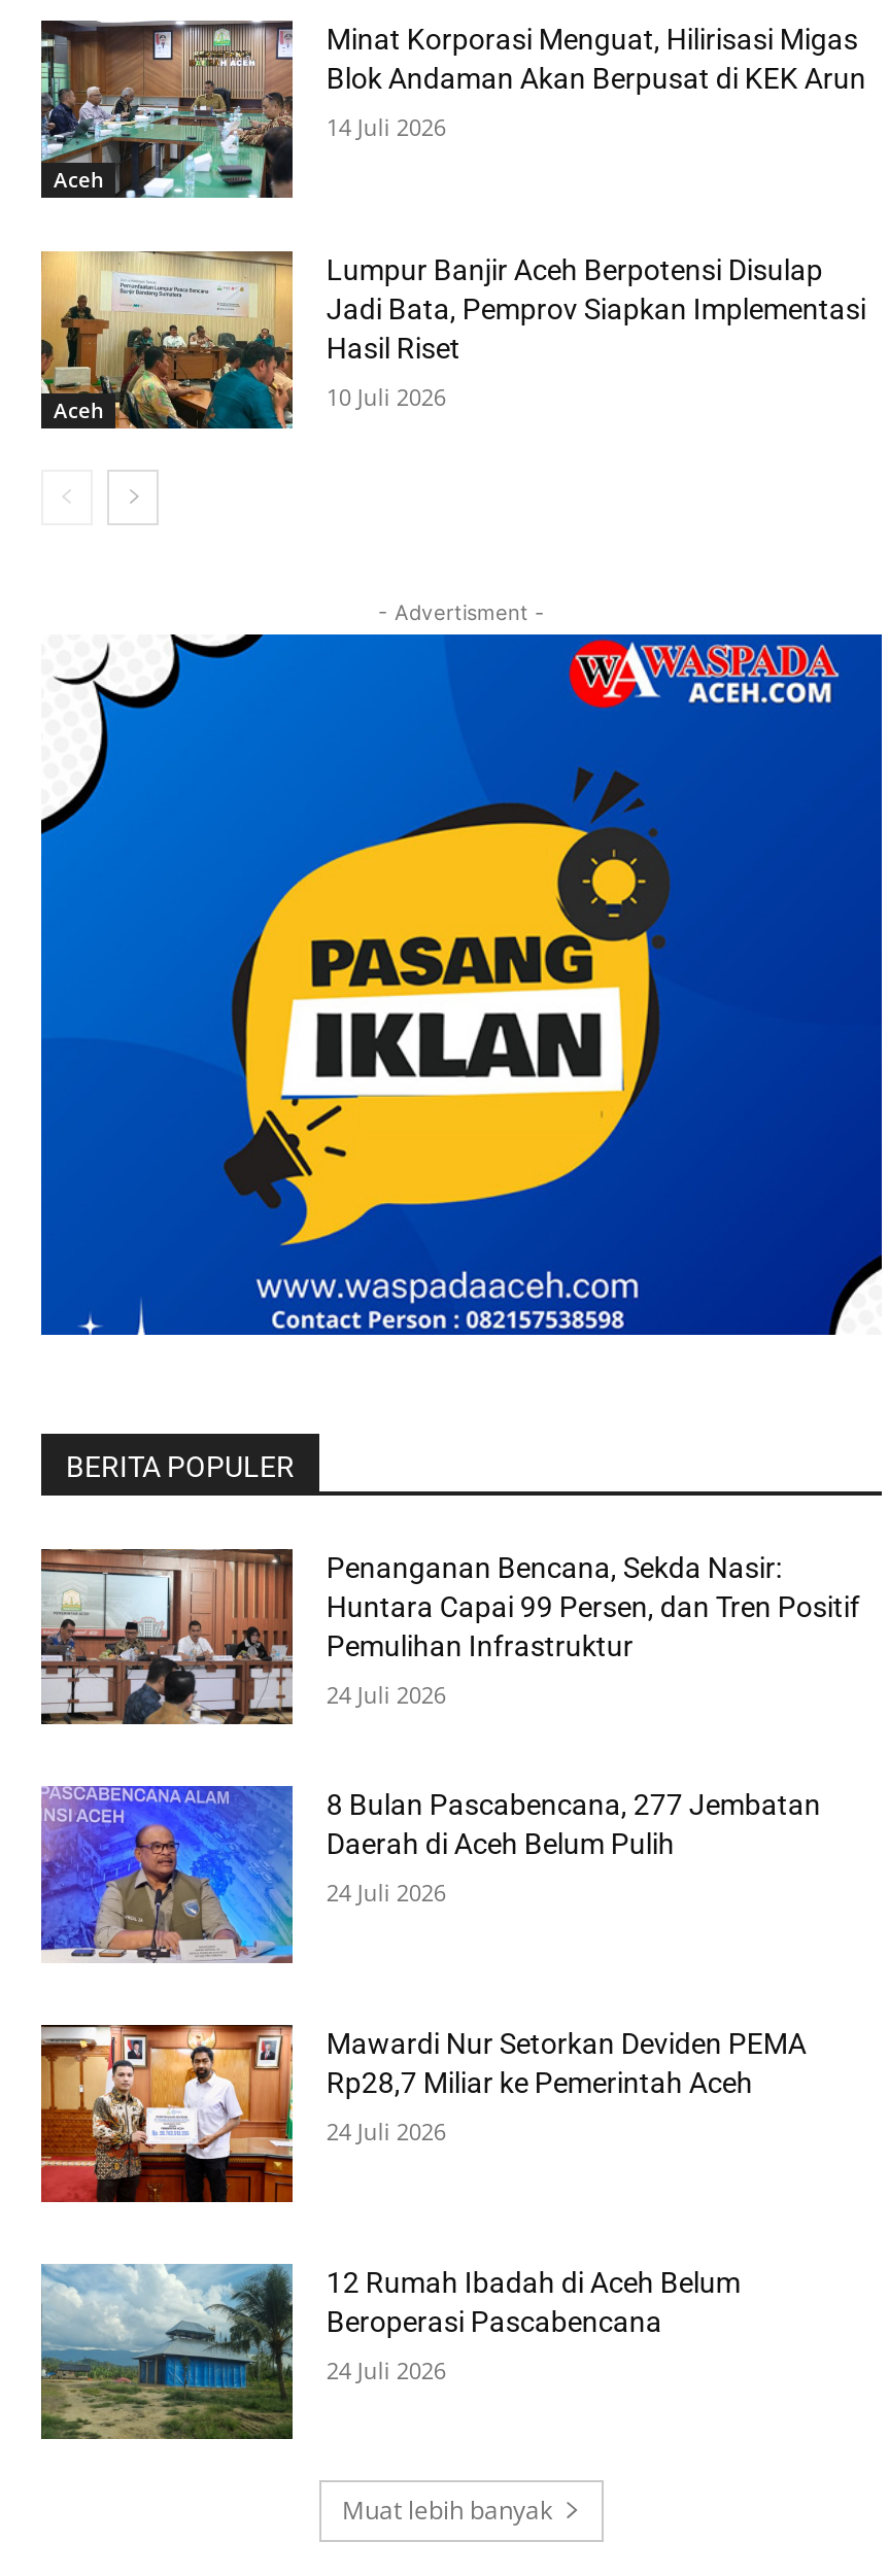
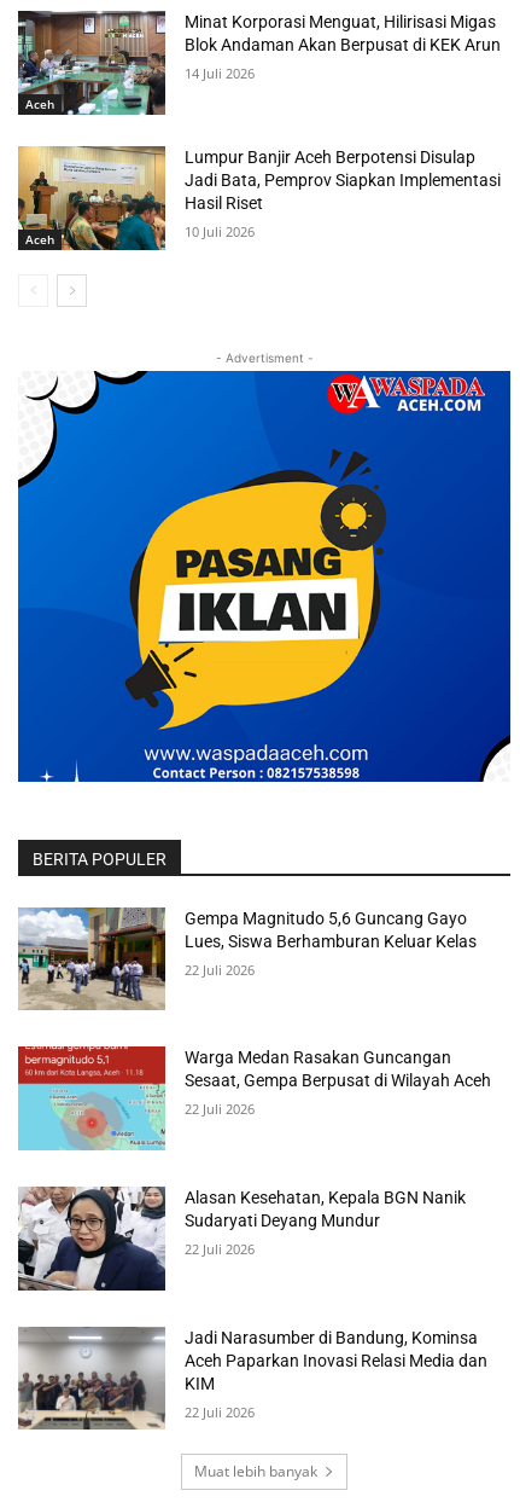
- [image]
- Penanganan Bencana, Sekda Nasir:
- Huntara Capai 99 Persen, dan Tren Positif
- Pemulihan Infrastruktur
+ [image]
+ Gempa Magnitudo 5,6 Guncang Gayo
+ Lues, Siswa Berhamburan Keluar Kelas

- 24 Juli 2026
+ 22 Juli 2026

- [image]
- 8 Bulan Pascabencana, 277 Jembatan
- Daerah di Aceh Belum Pulih
+ [image]
+ Warga Medan Rasakan Guncangan
+ Sesaat, Gempa Berpusat di Wilayah Aceh

- 24 Juli 2026
+ 22 Juli 2026

- [image]
- Mawardi Nur Setorkan Deviden PEMA
- Rp28,7 Miliar ke Pemerintah Aceh
+ [image]
+ Alasan Kesehatan, Kepala BGN Nanik
+ Sudaryati Deyang Mundur

- 24 Juli 2026
+ 22 Juli 2026

- [image]
- 12 Rumah Ibadah di Aceh Belum
- Beroperasi Pascabencana
+ [image]
+ Jadi Narasumber di Bandung, Kominsa
+ Aceh Paparkan Inovasi Relasi Media dan
+ KIM

- 24 Juli 2026
+ 22 Juli 2026
